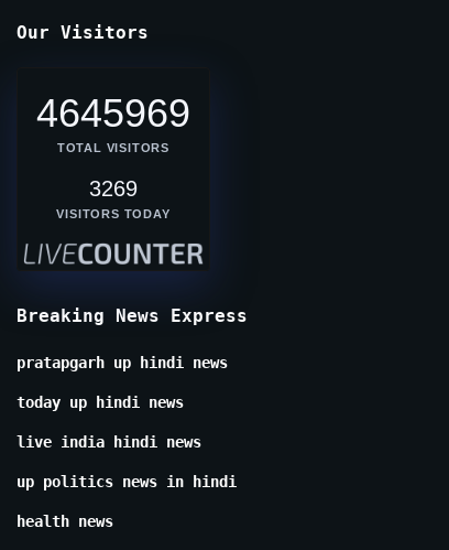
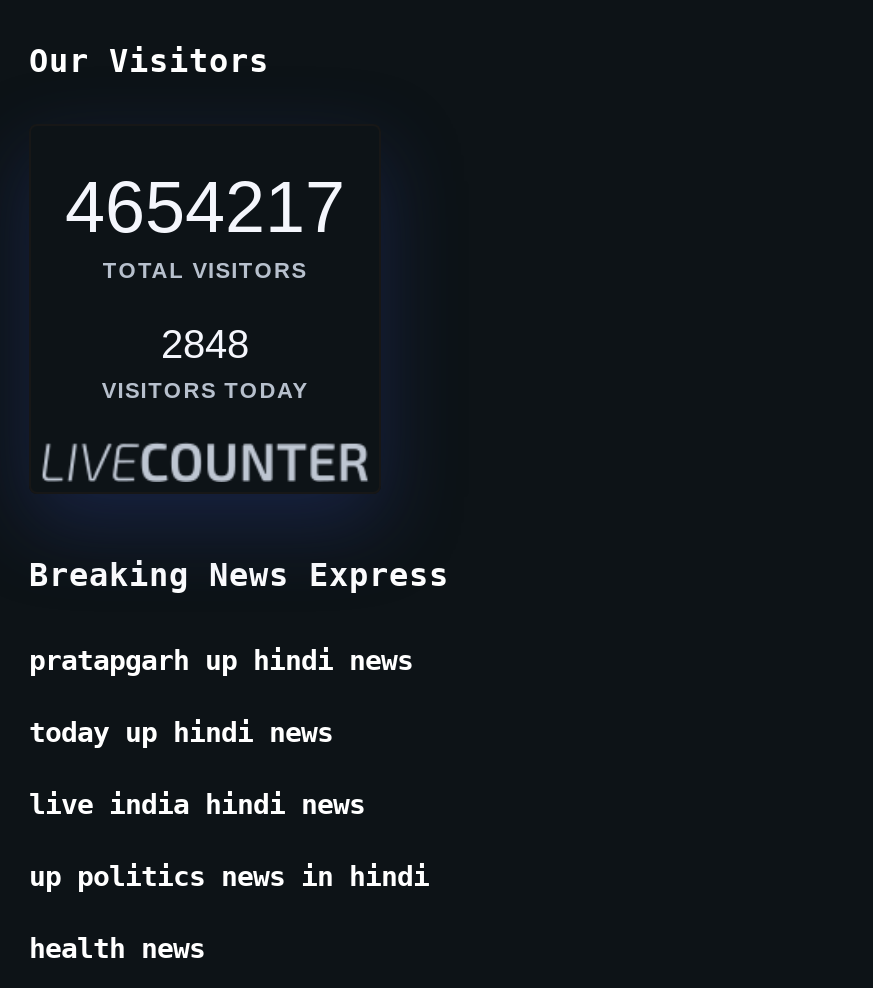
- 4645969
+ 4654217

- 3269
+ 2848
